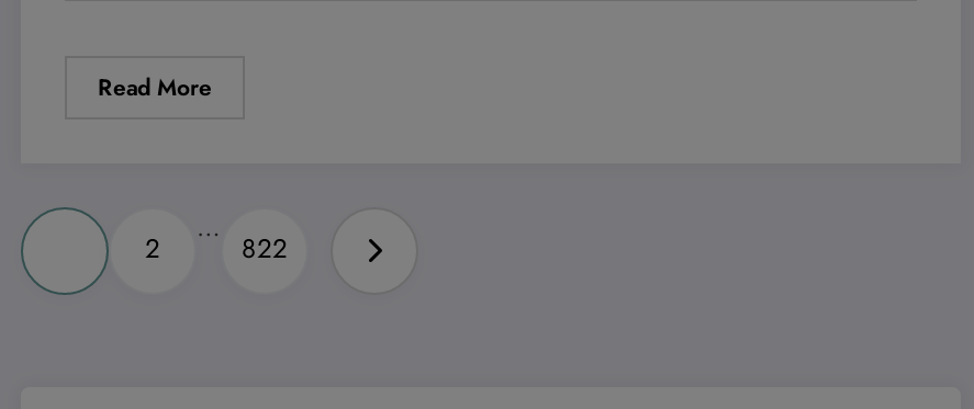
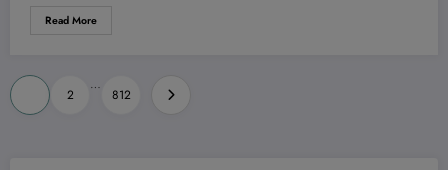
- 822
+ 812
